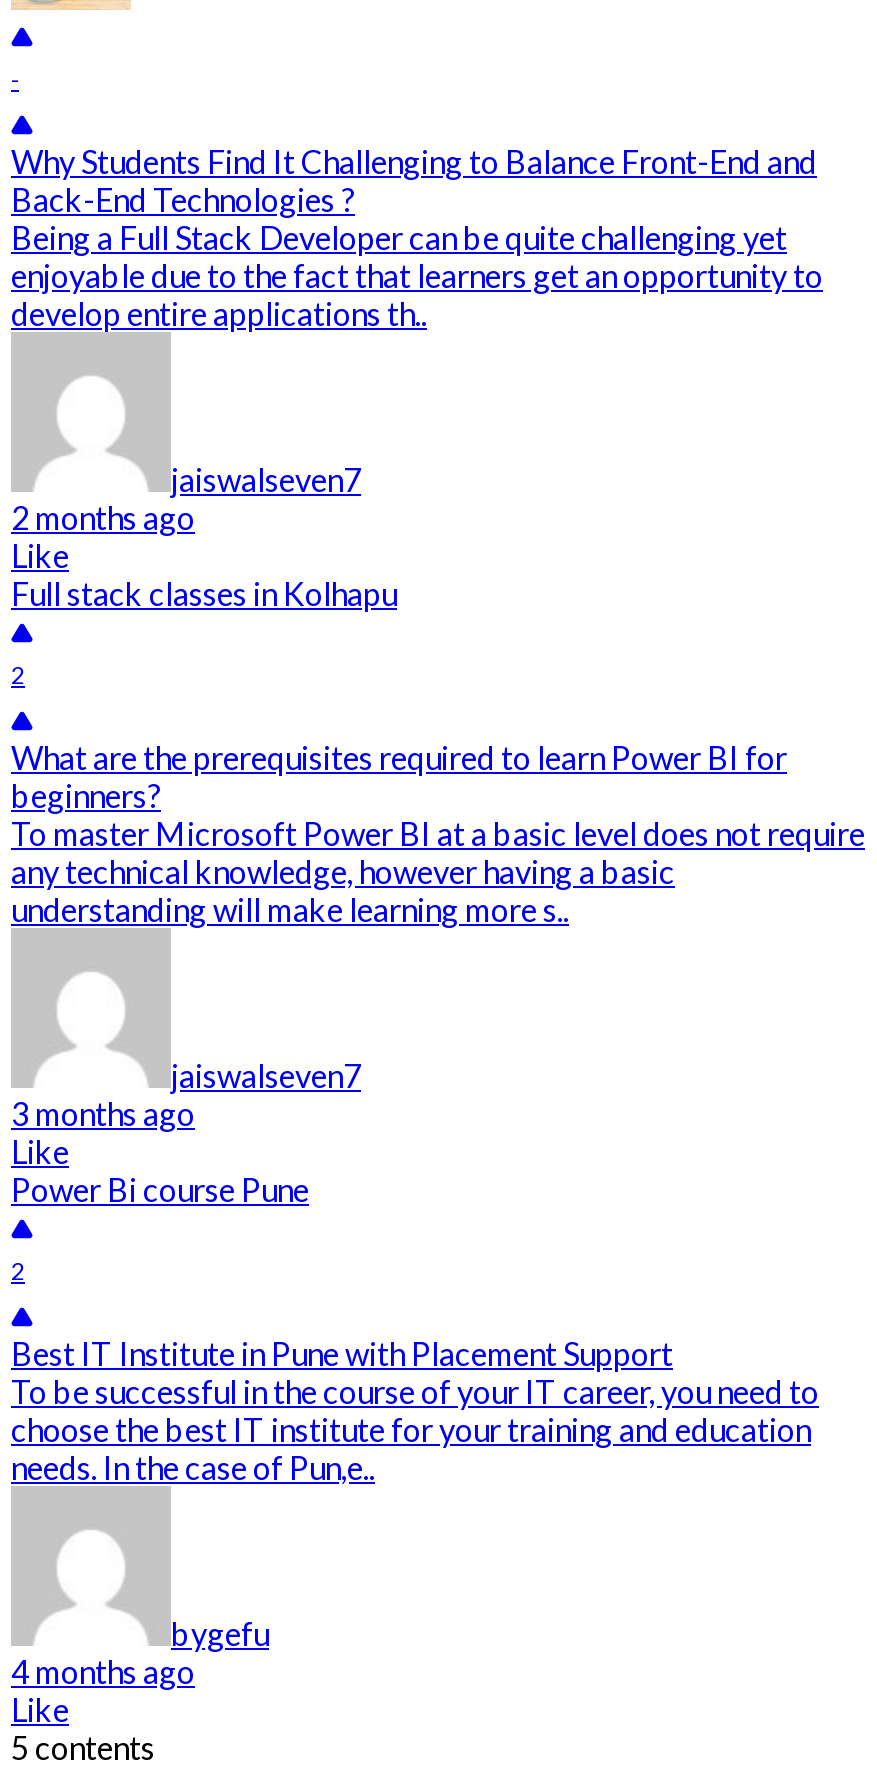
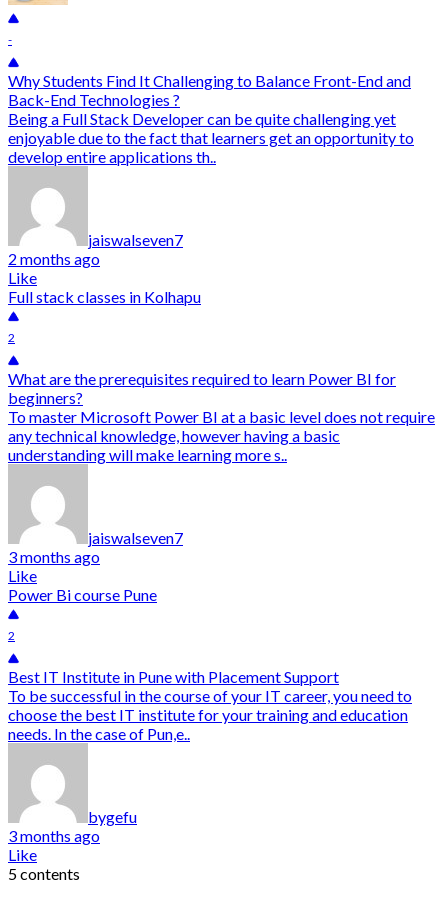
- 4 months ago
+ 3 months ago
